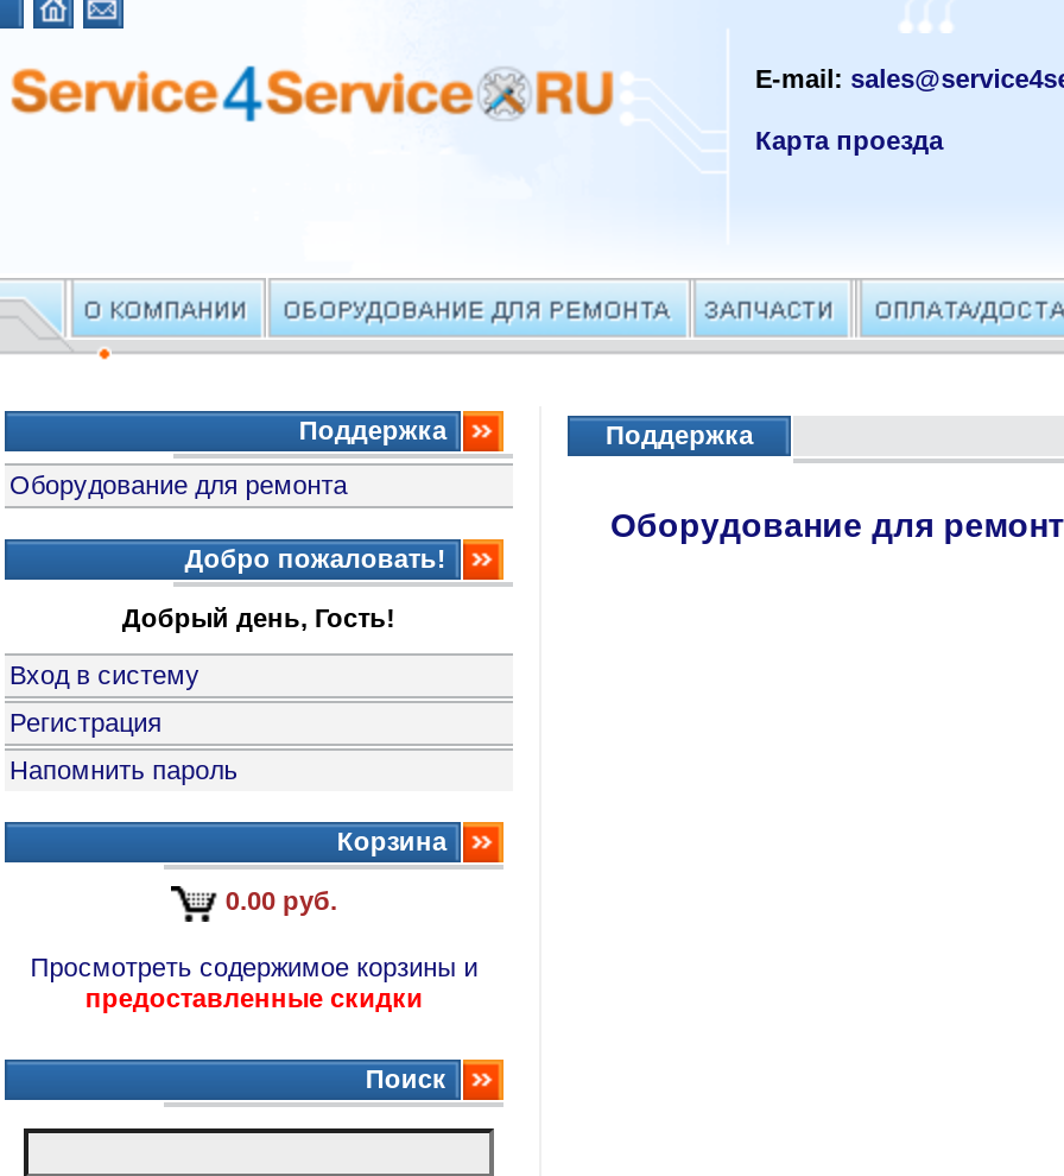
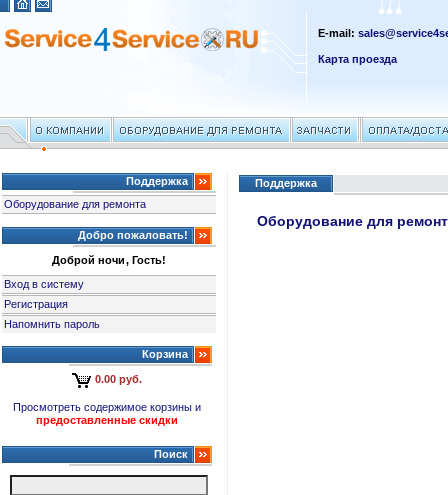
- Добрый день, Гость!
+ Доброй ночи, Гость!
